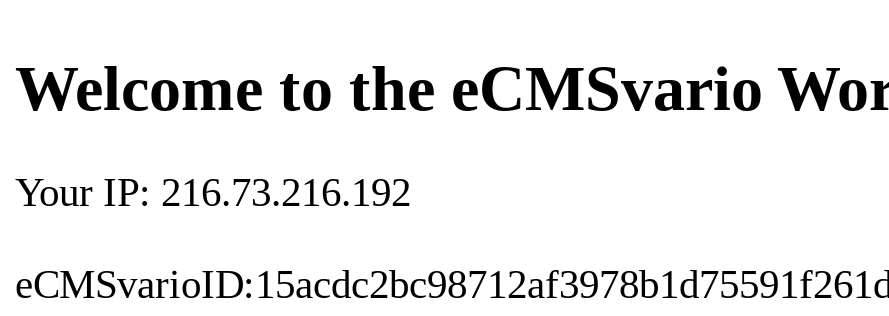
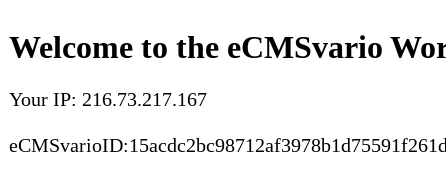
- Your IP: 216.73.216.192
+ Your IP: 216.73.217.167
